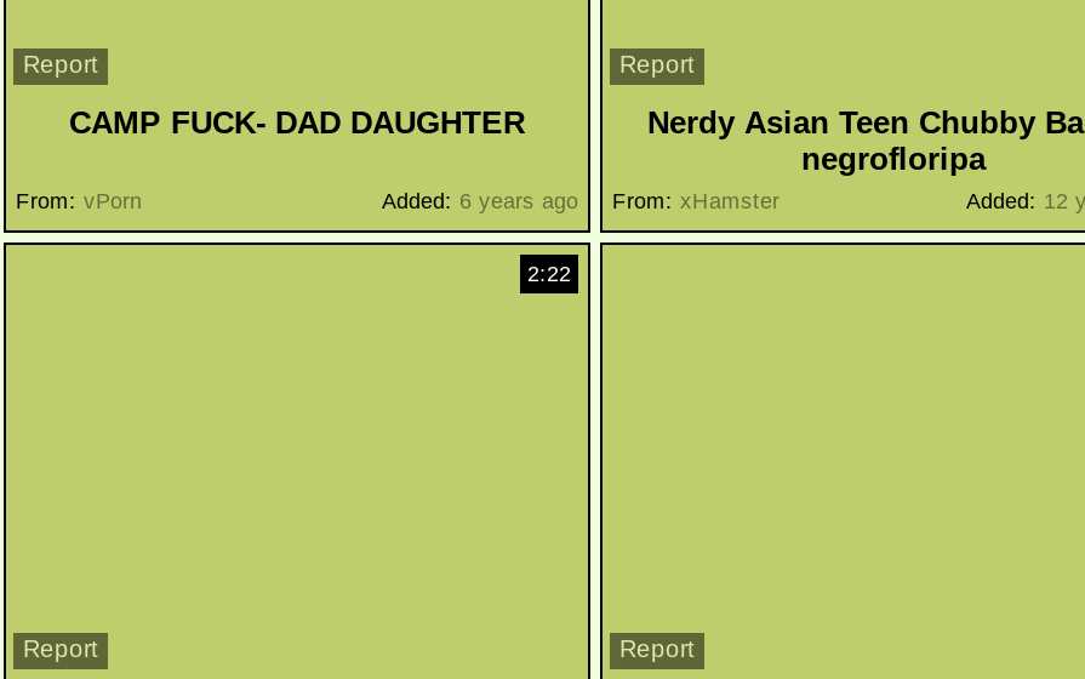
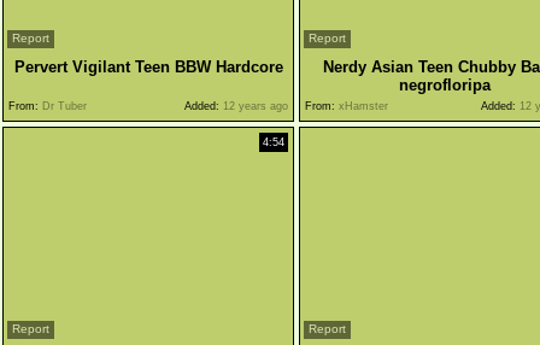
- CAMP FUCK- DAD DAUGHTER
+ Pervert Vigilant Teen BBW Hardcore

- Added: 6 years ago
- From: vPorn
+ Added: 12 years ago
+ From: Dr Tuber

- 2:22
+ 4:54
